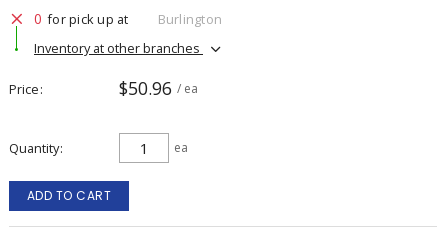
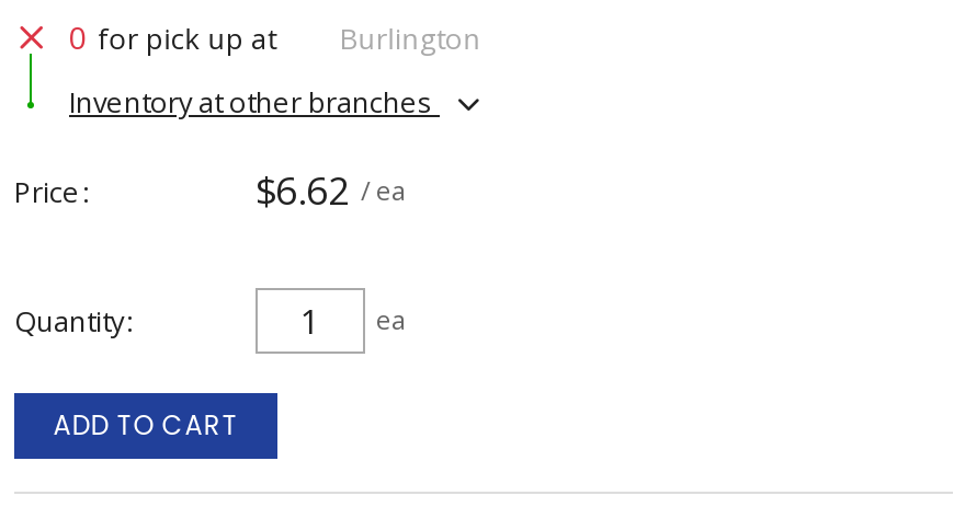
- $50.96 / ea
+ $6.62 / ea
